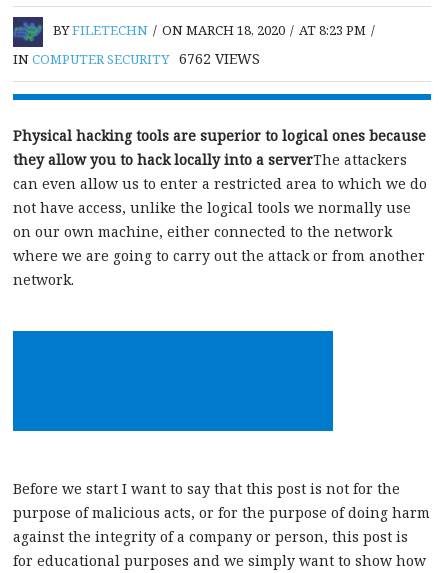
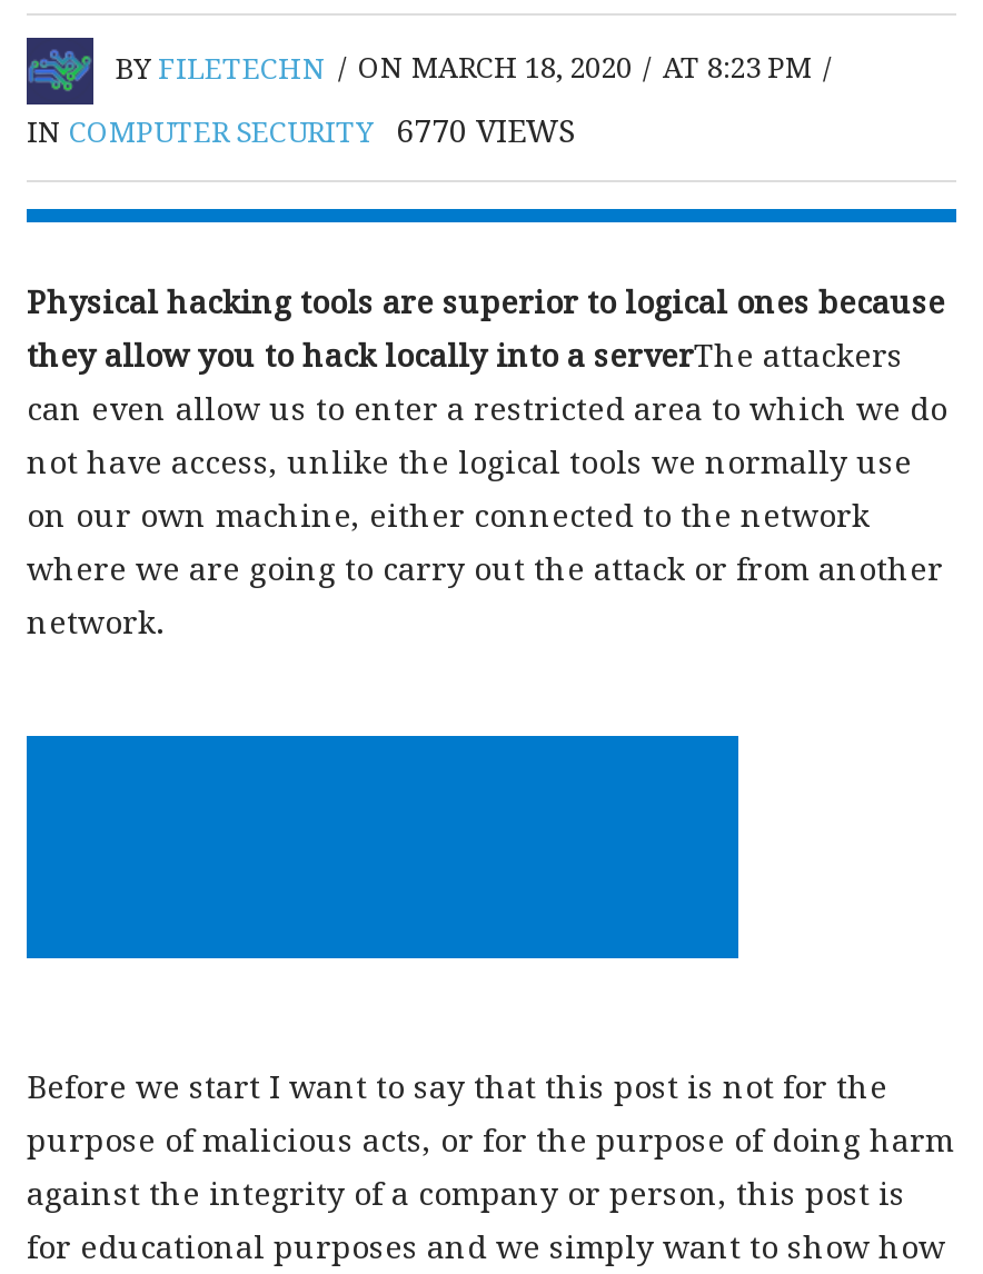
- IN COMPUTER SECURITY 6762 VIEWS
+ IN COMPUTER SECURITY 6770 VIEWS
